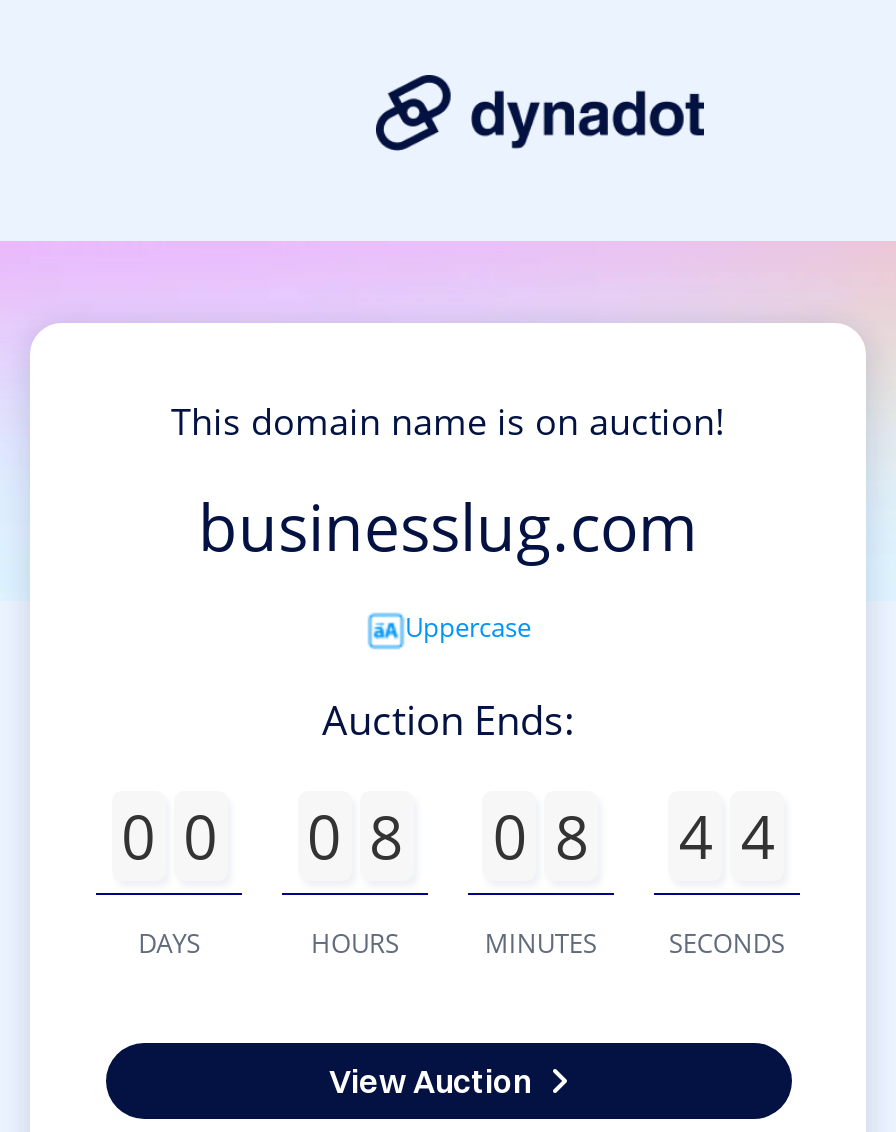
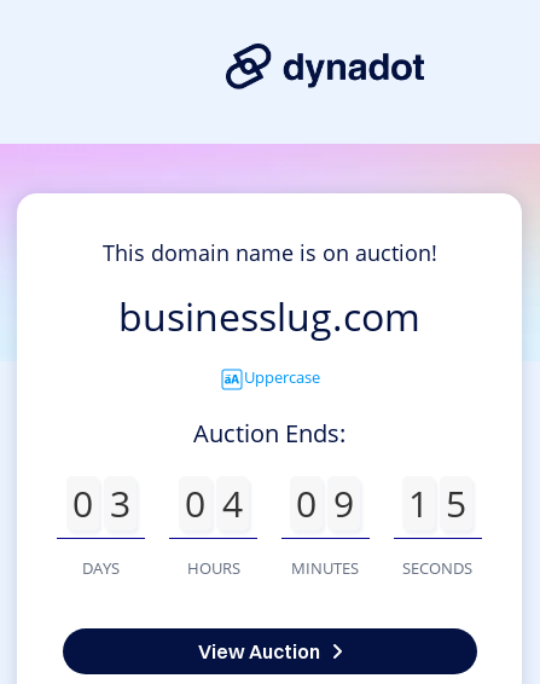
- 0 0
+ 0 3

- 0 8
+ 0 4

- 0 8
+ 0 9

- 4 4
+ 1 5
